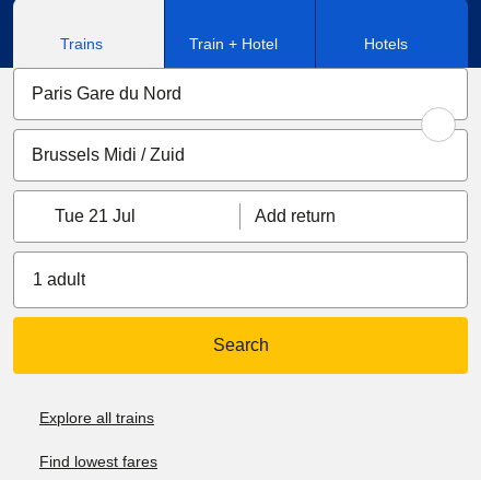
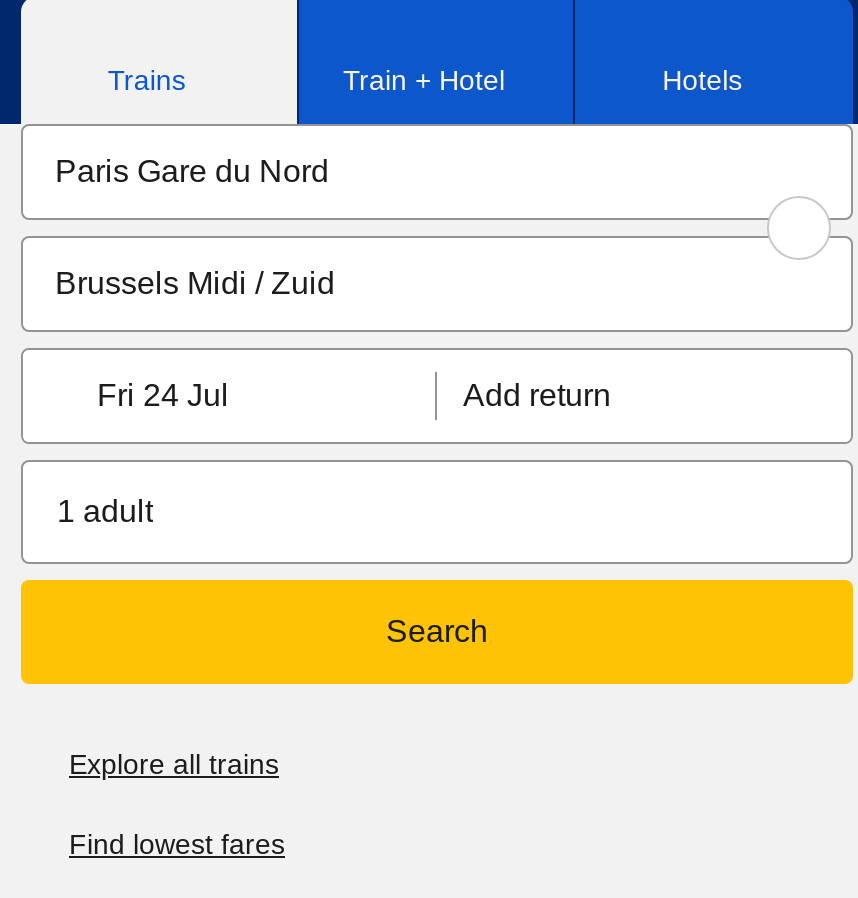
- Tue 21 Jul
+ Fri 24 Jul
